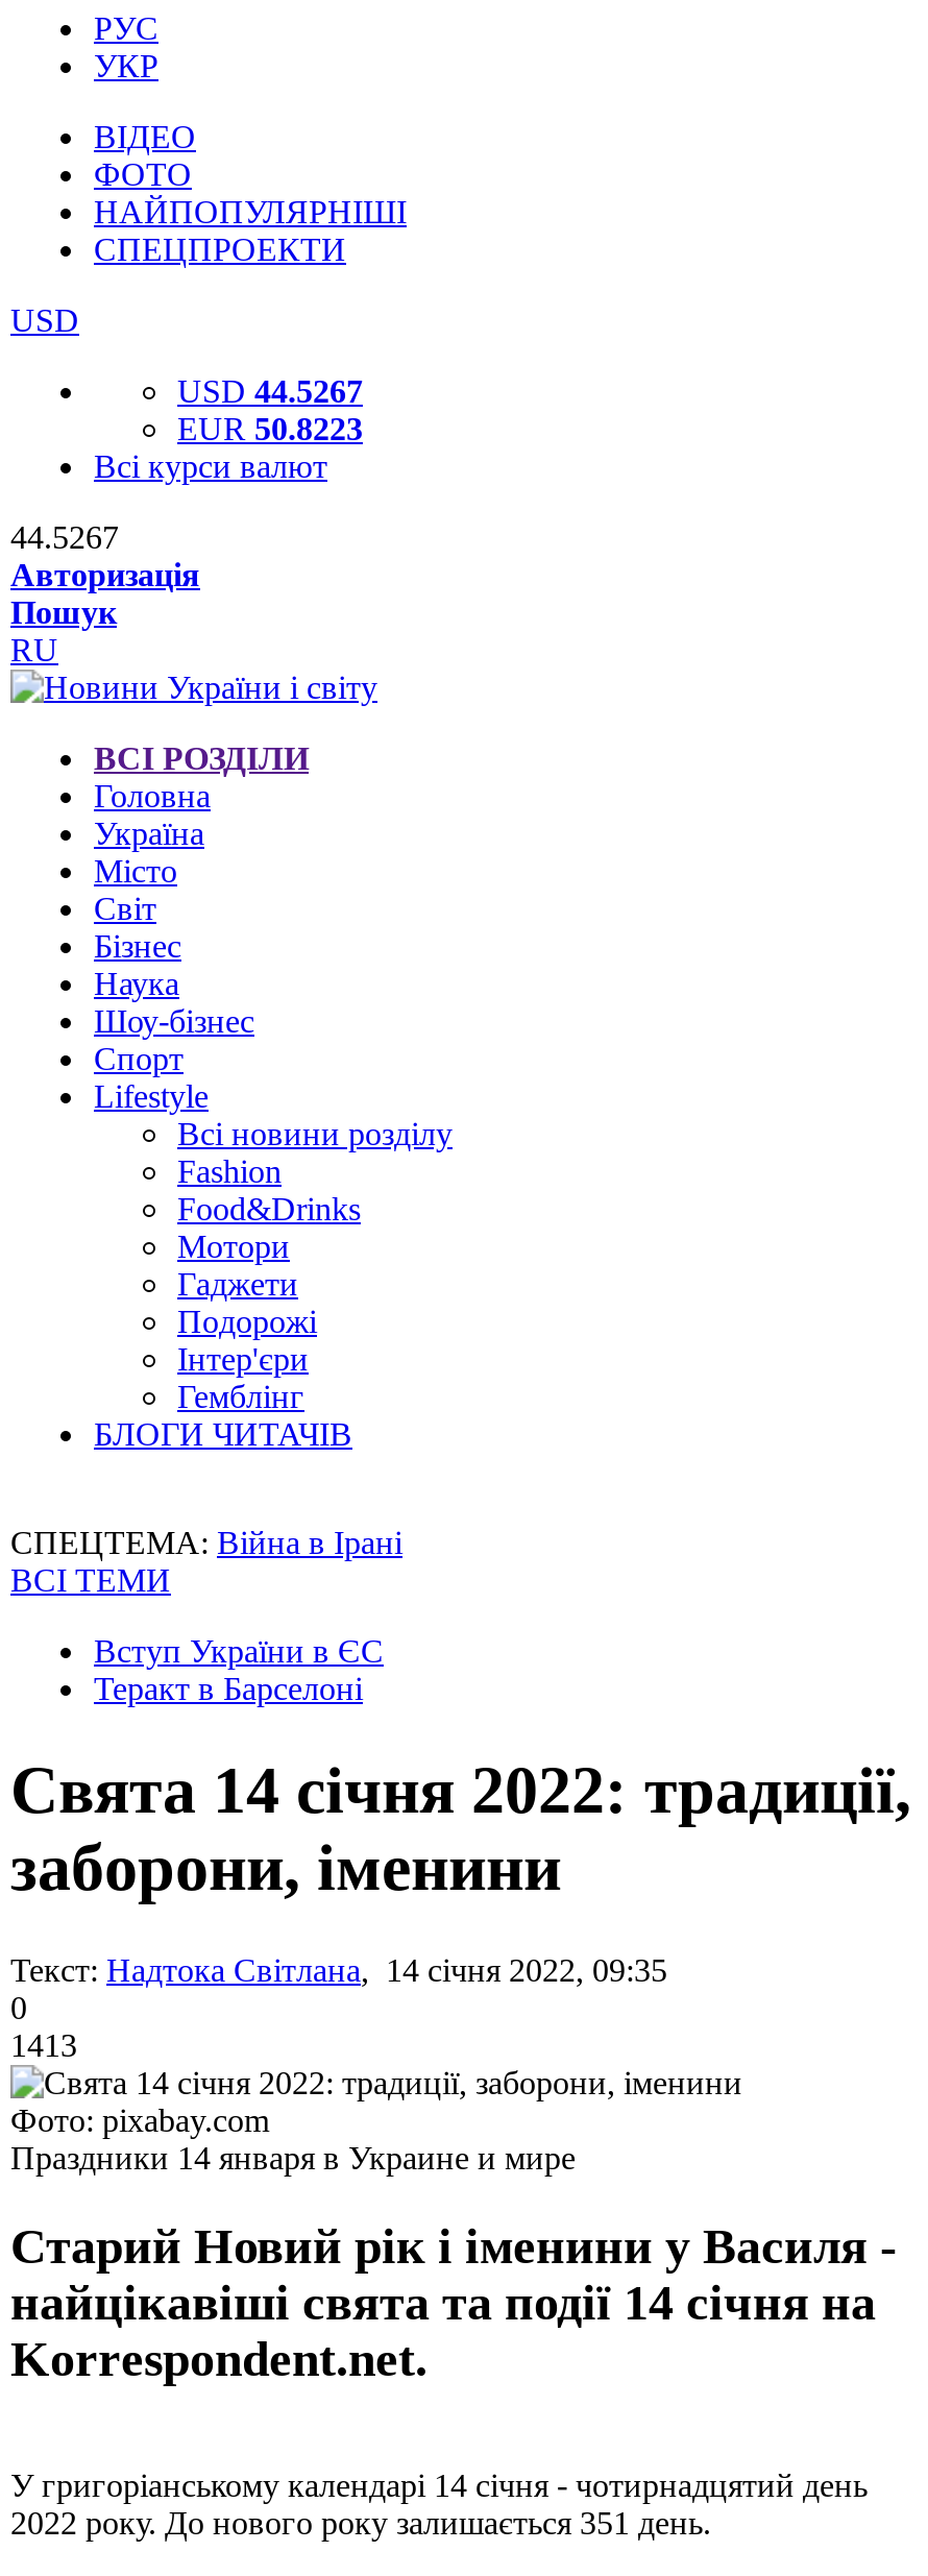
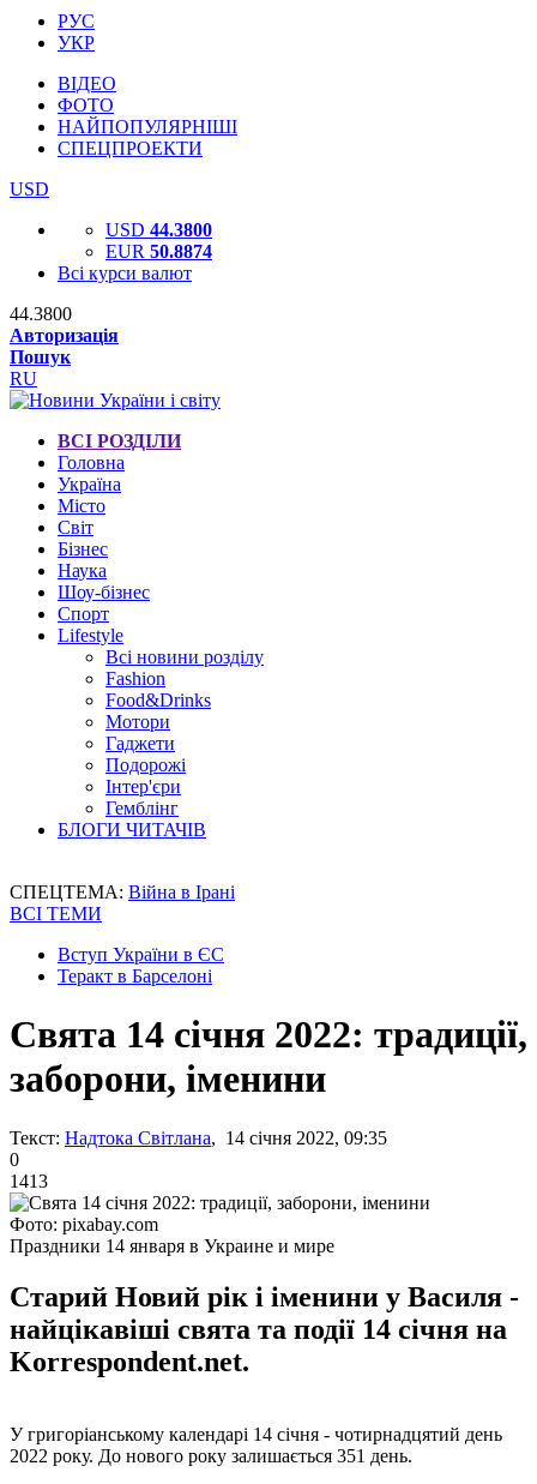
- USD 44.5267
+ USD 44.3800

- EUR 50.8223
+ EUR 50.8874

- 44.5267
+ 44.3800
